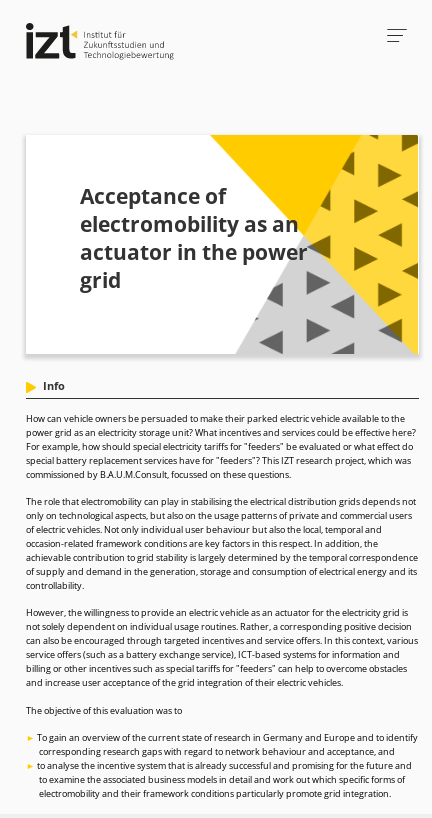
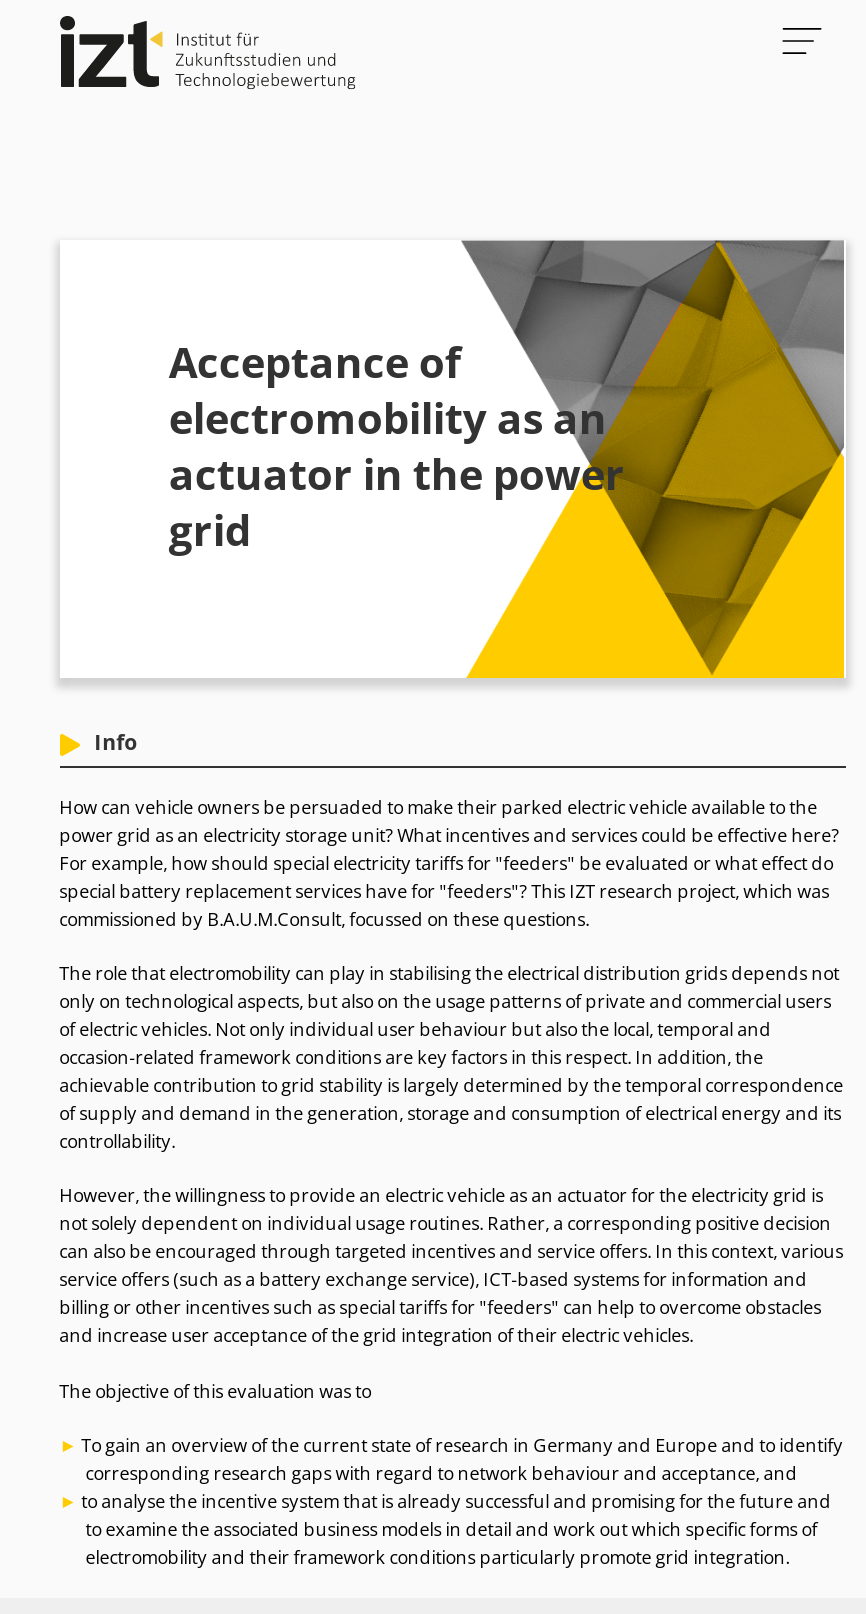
- [image]
+ [image]
